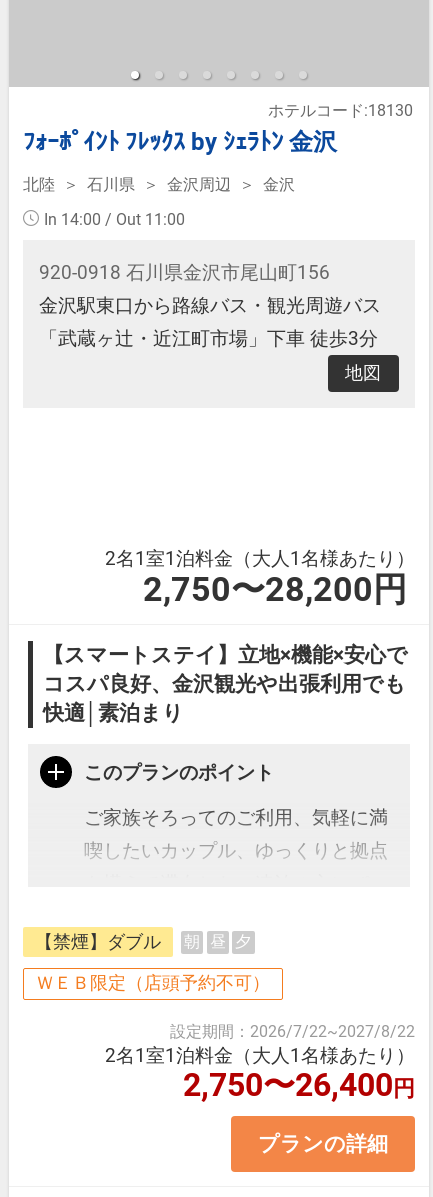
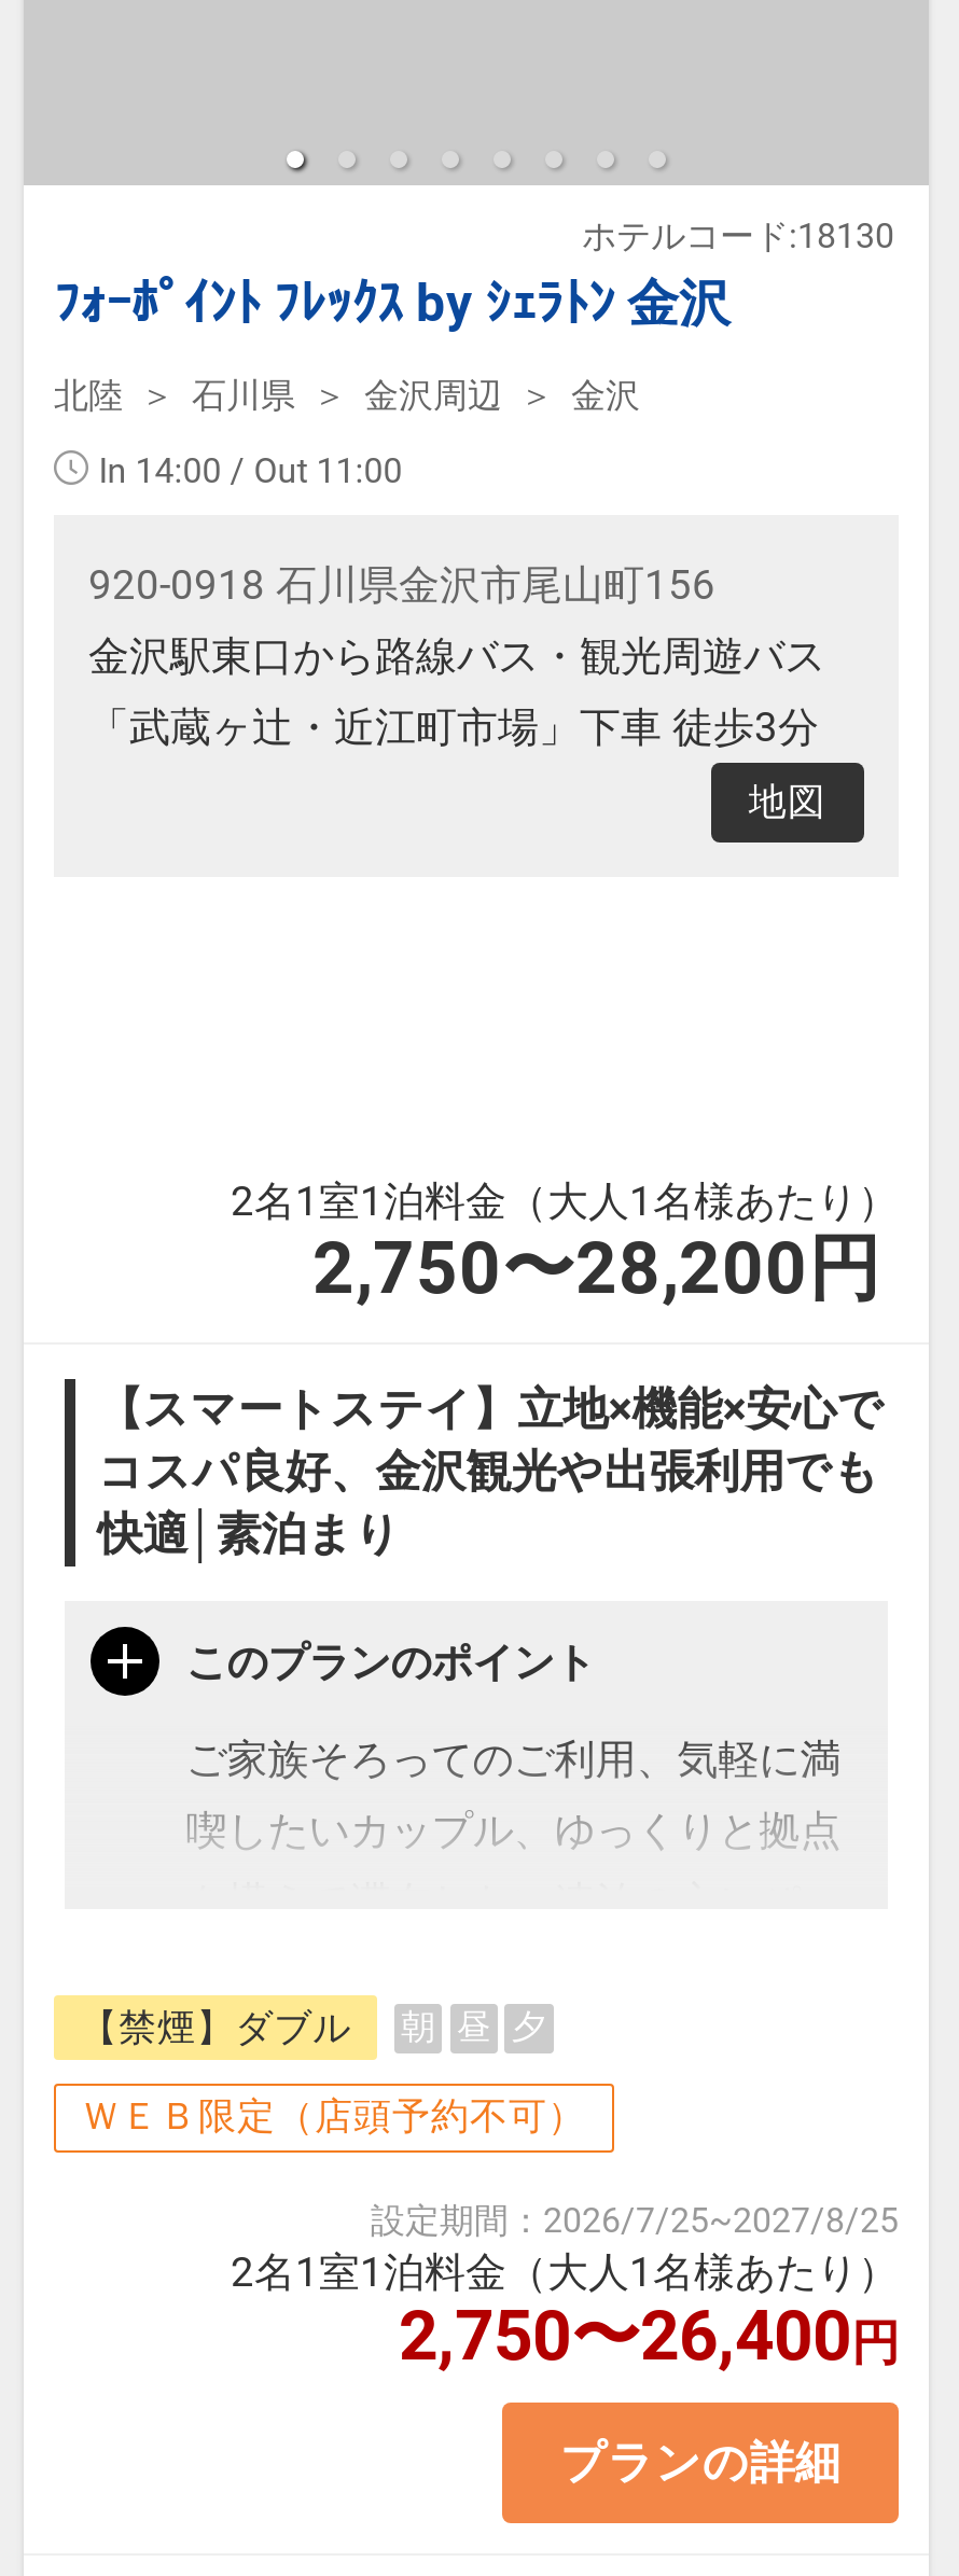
- 設定期間：2026/7/22~2027/8/22
+ 設定期間：2026/7/25~2027/8/25
